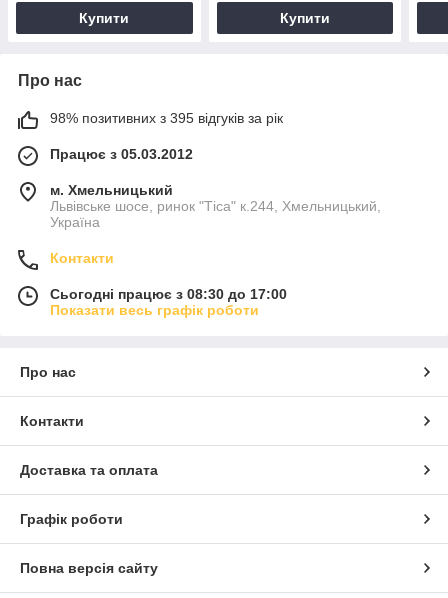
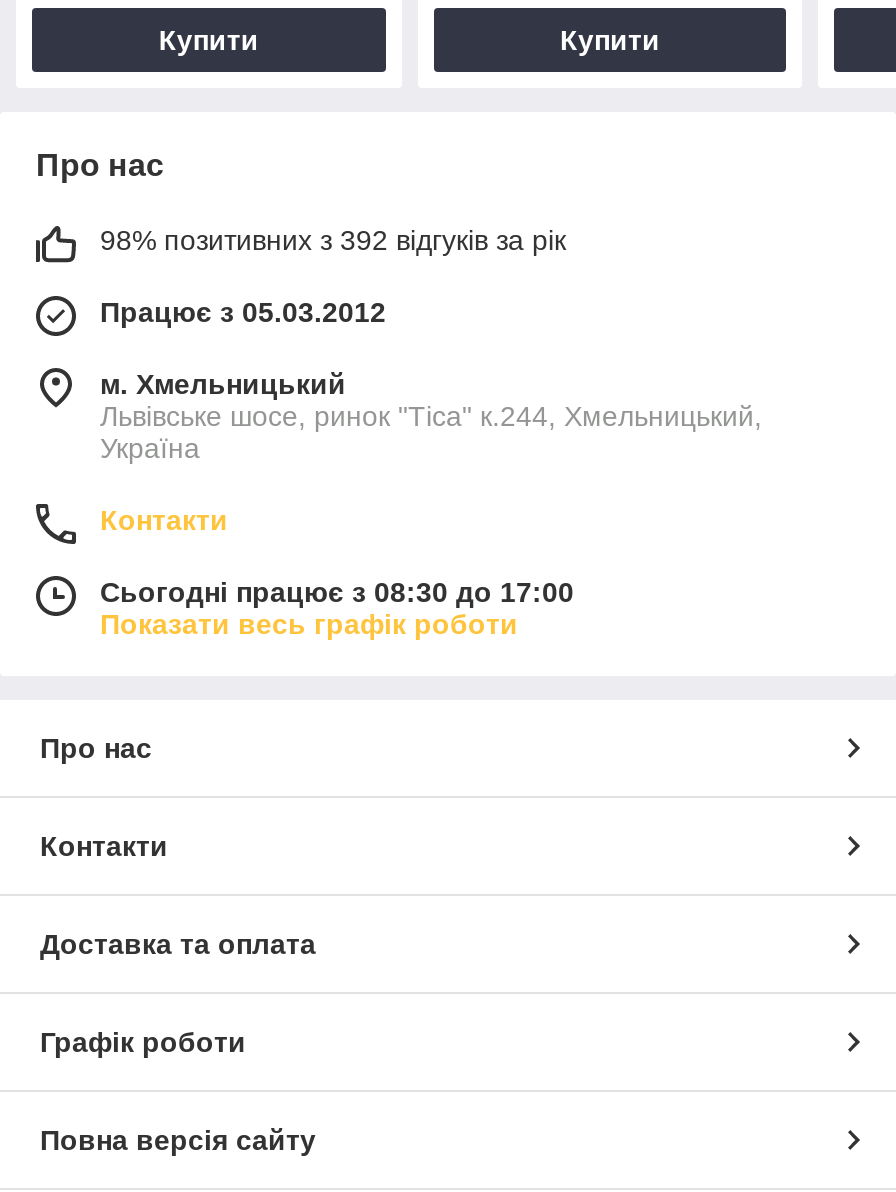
- 98% позитивних з 395 відгуків за рік
+ 98% позитивних з 392 відгуків за рік
